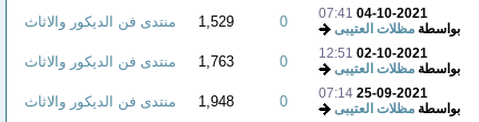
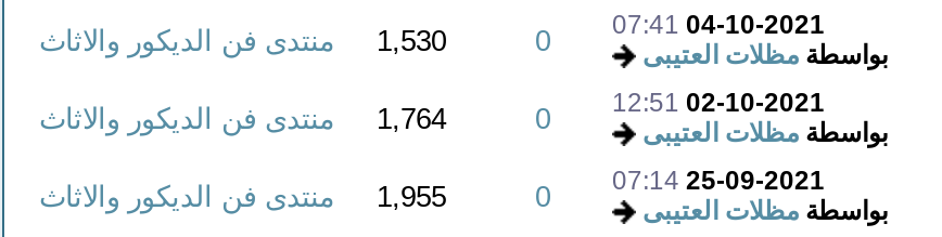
- 1,529 منتدى فن الديكور والاثاث
+ 1,530 منتدى فن الديكور والاثاث

- 1,763 منتدى فن الديكور والاثاث
+ 1,764 منتدى فن الديكور والاثاث

- 1,948 منتدى فن الديكور والاثاث
+ 1,955 منتدى فن الديكور والاثاث
